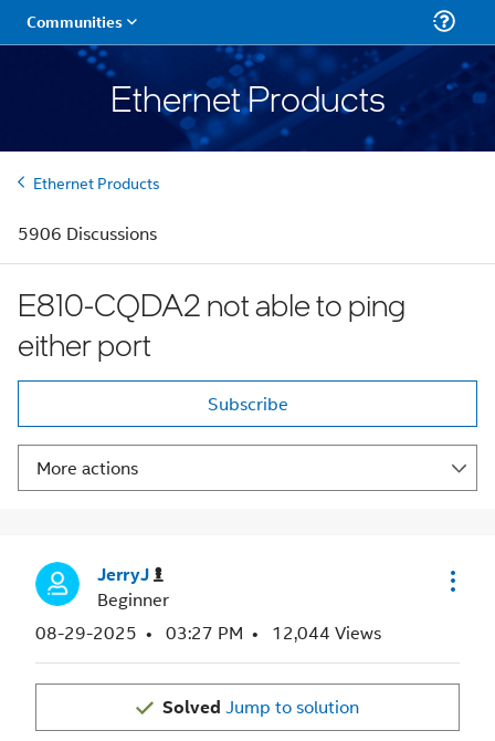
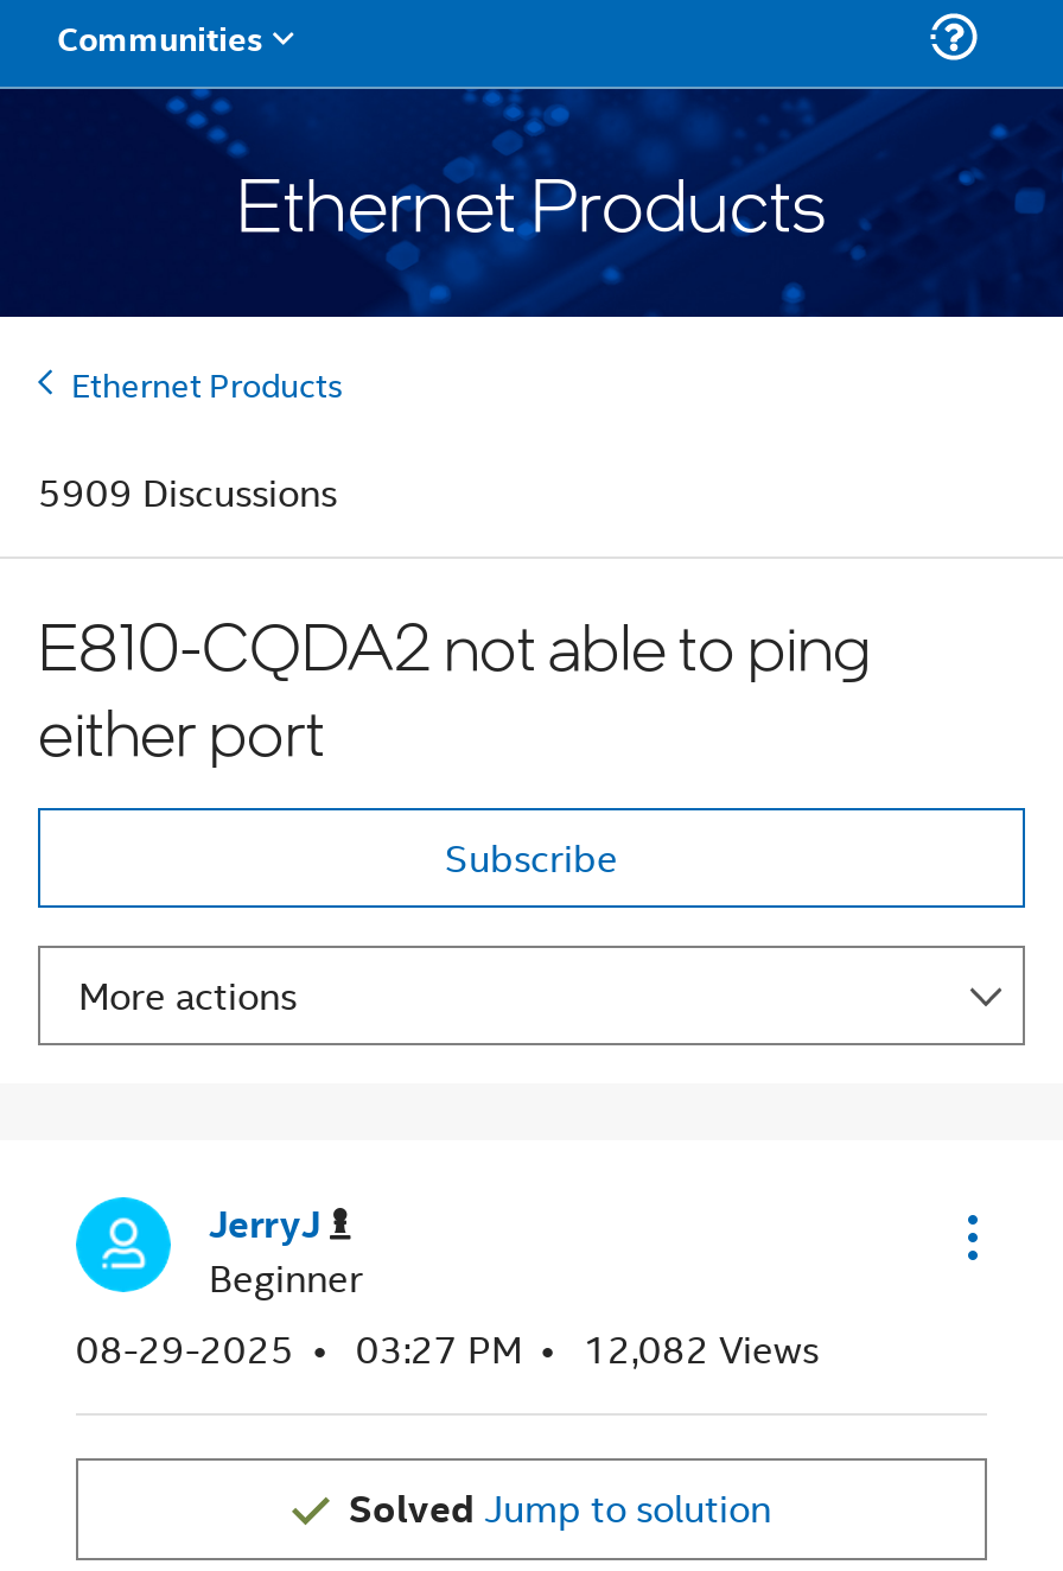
- 5906 Discussions
+ 5909 Discussions

- 08-29-2025 03:27 PM 12,044 Views
+ 08-29-2025 03:27 PM 12,082 Views
